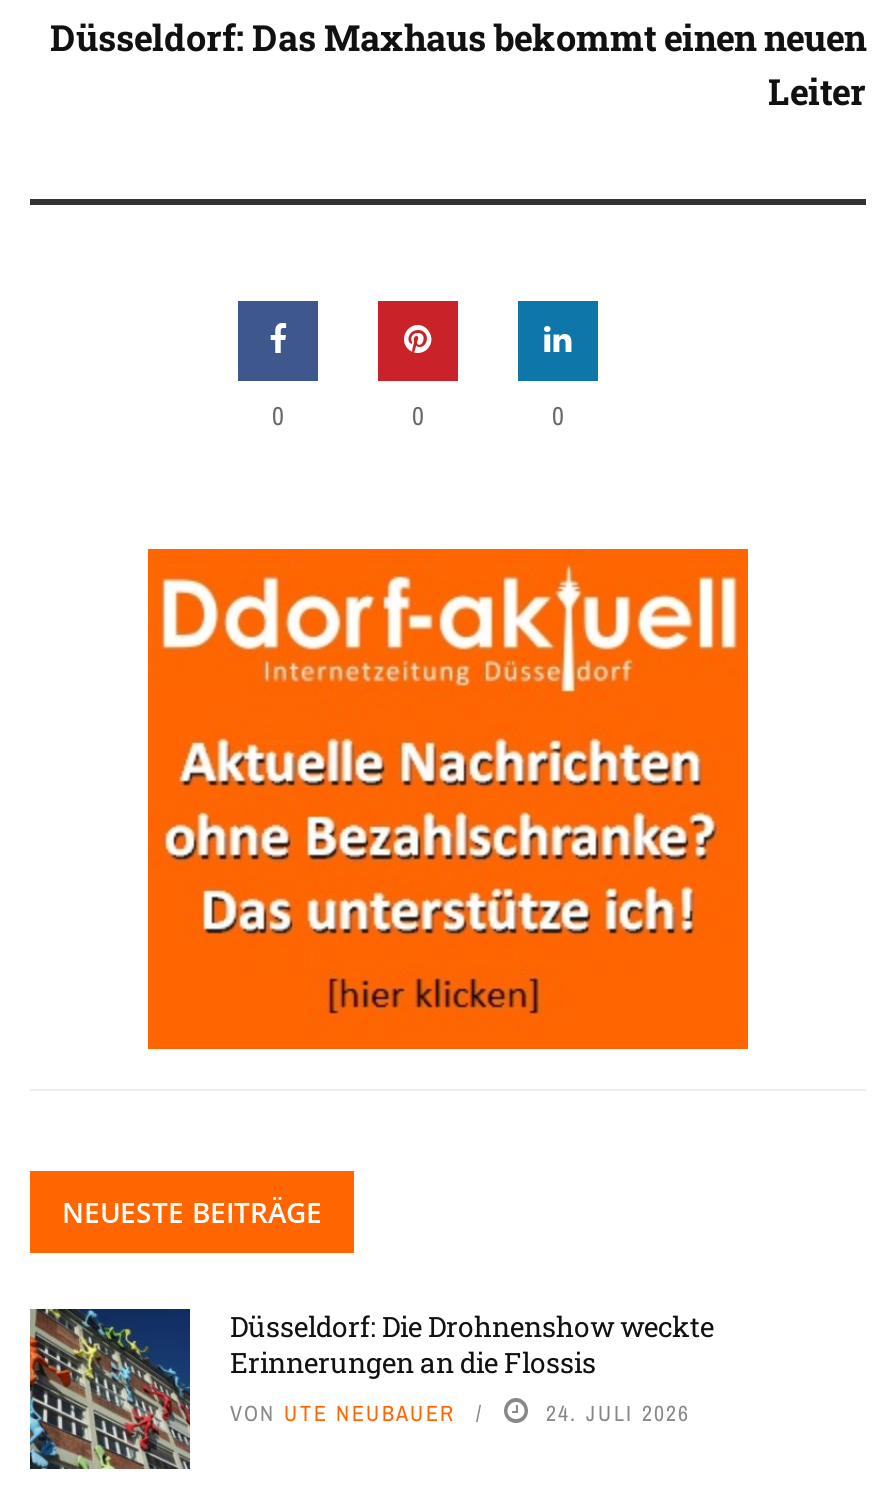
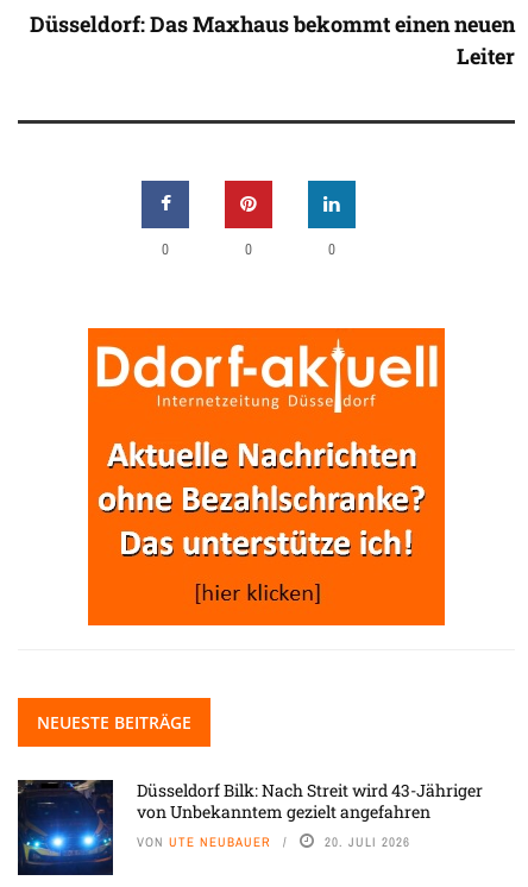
- [image]
- Düsseldorf: Die Drohnenshow weckte
- Erinnerungen an die Flossis
+ [image]
+ Düsseldorf Bilk: Nach Streit wird 43-Jähriger
+ von Unbekanntem gezielt angefahren

- 24. JULI 2026
+ 20. JULI 2026
